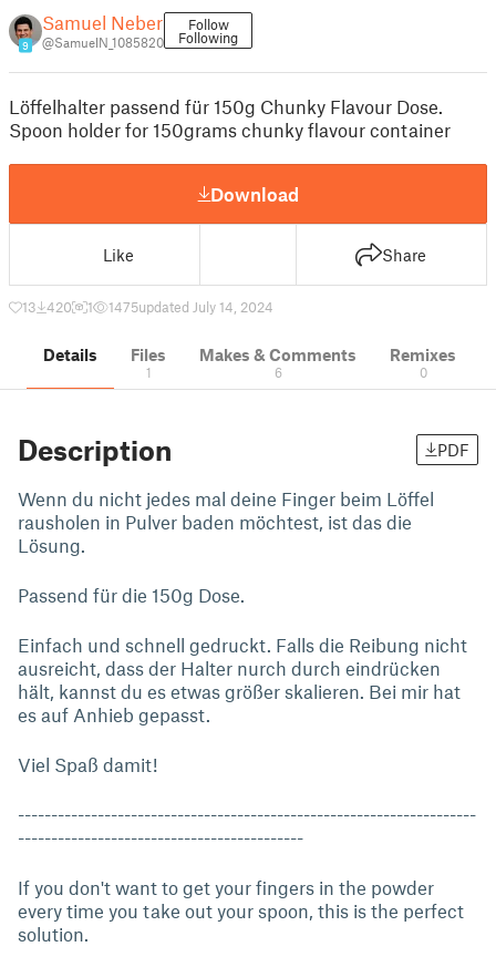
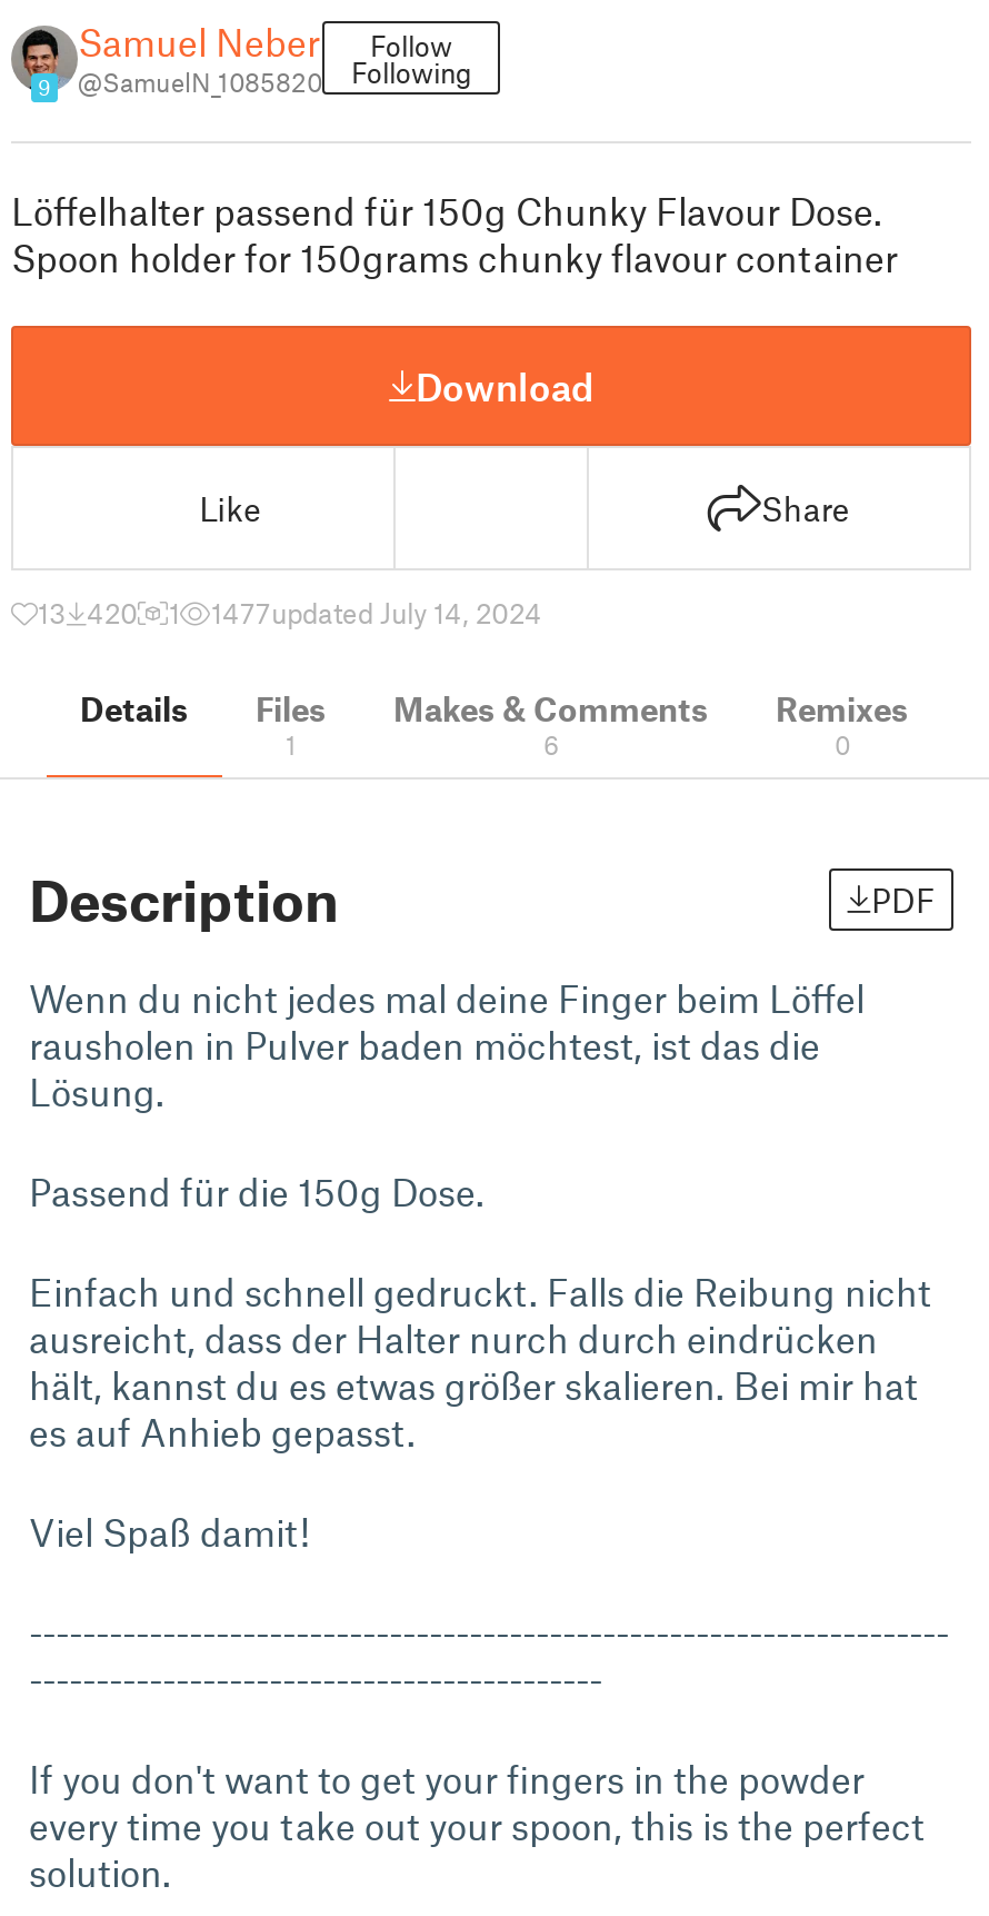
- 13 420 1 1475updated July 14, 2024
+ 13 420 1 1477updated July 14, 2024
